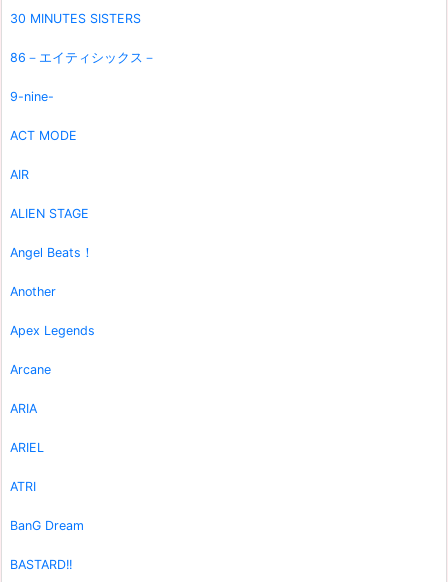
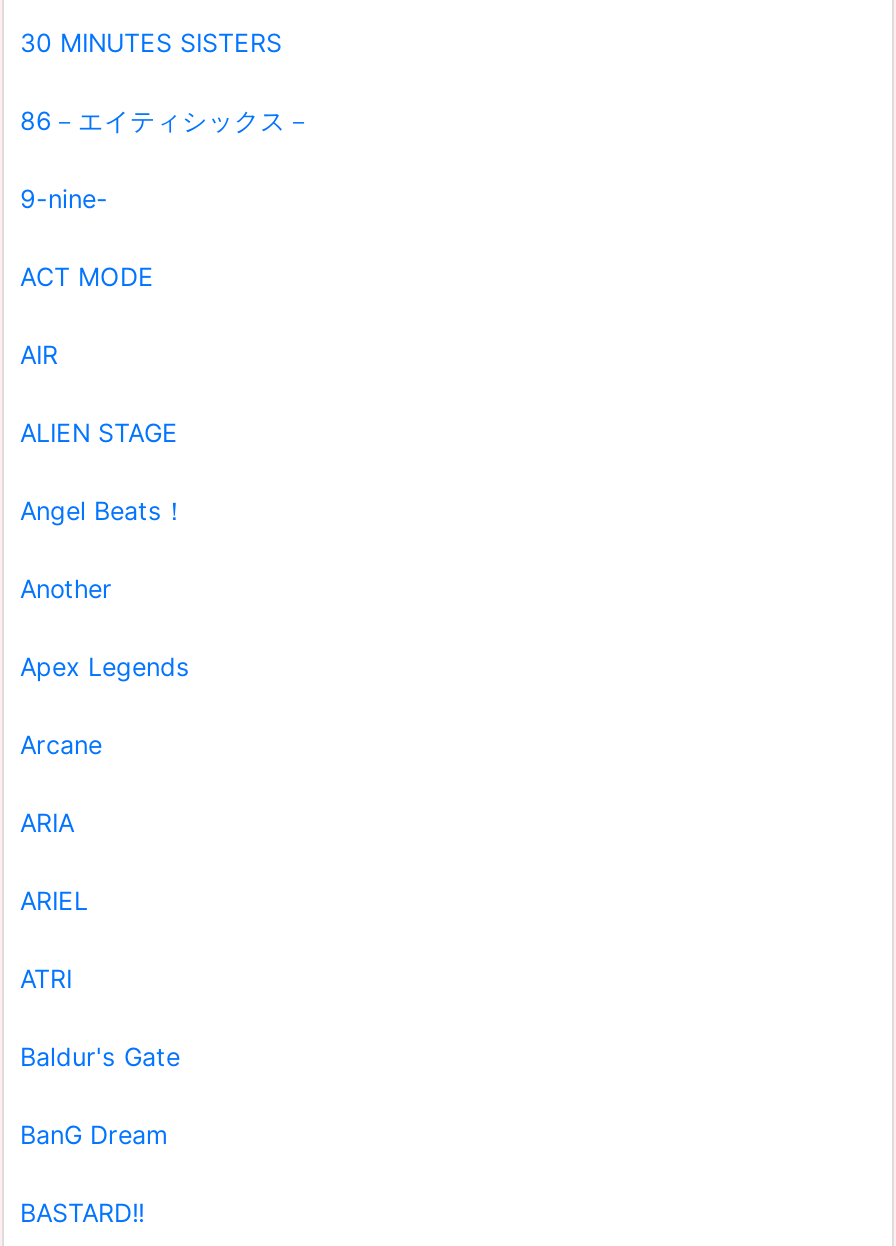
+ Baldur's Gate
